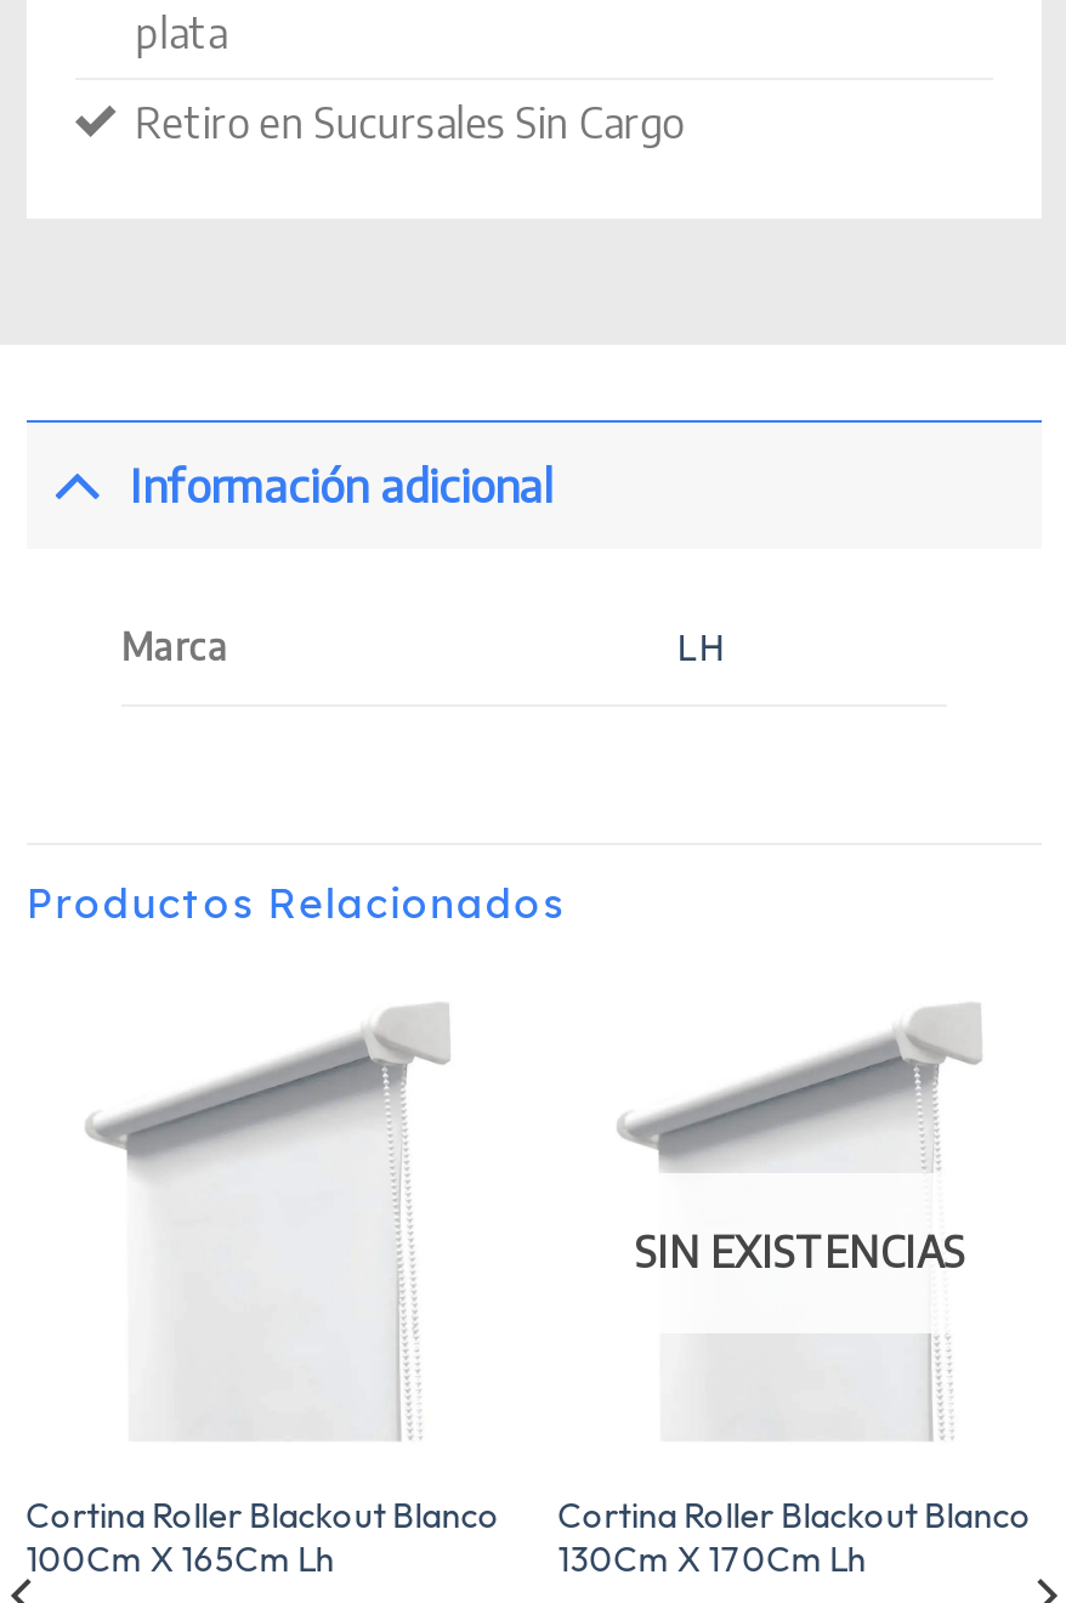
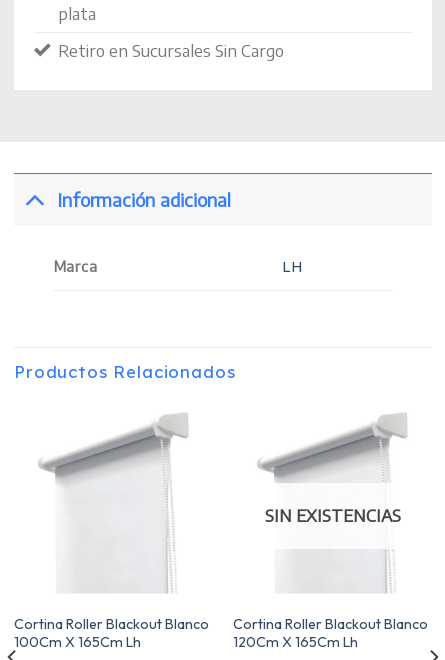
- 130Cm X 170Cm Lh
+ 120Cm X 165Cm Lh
